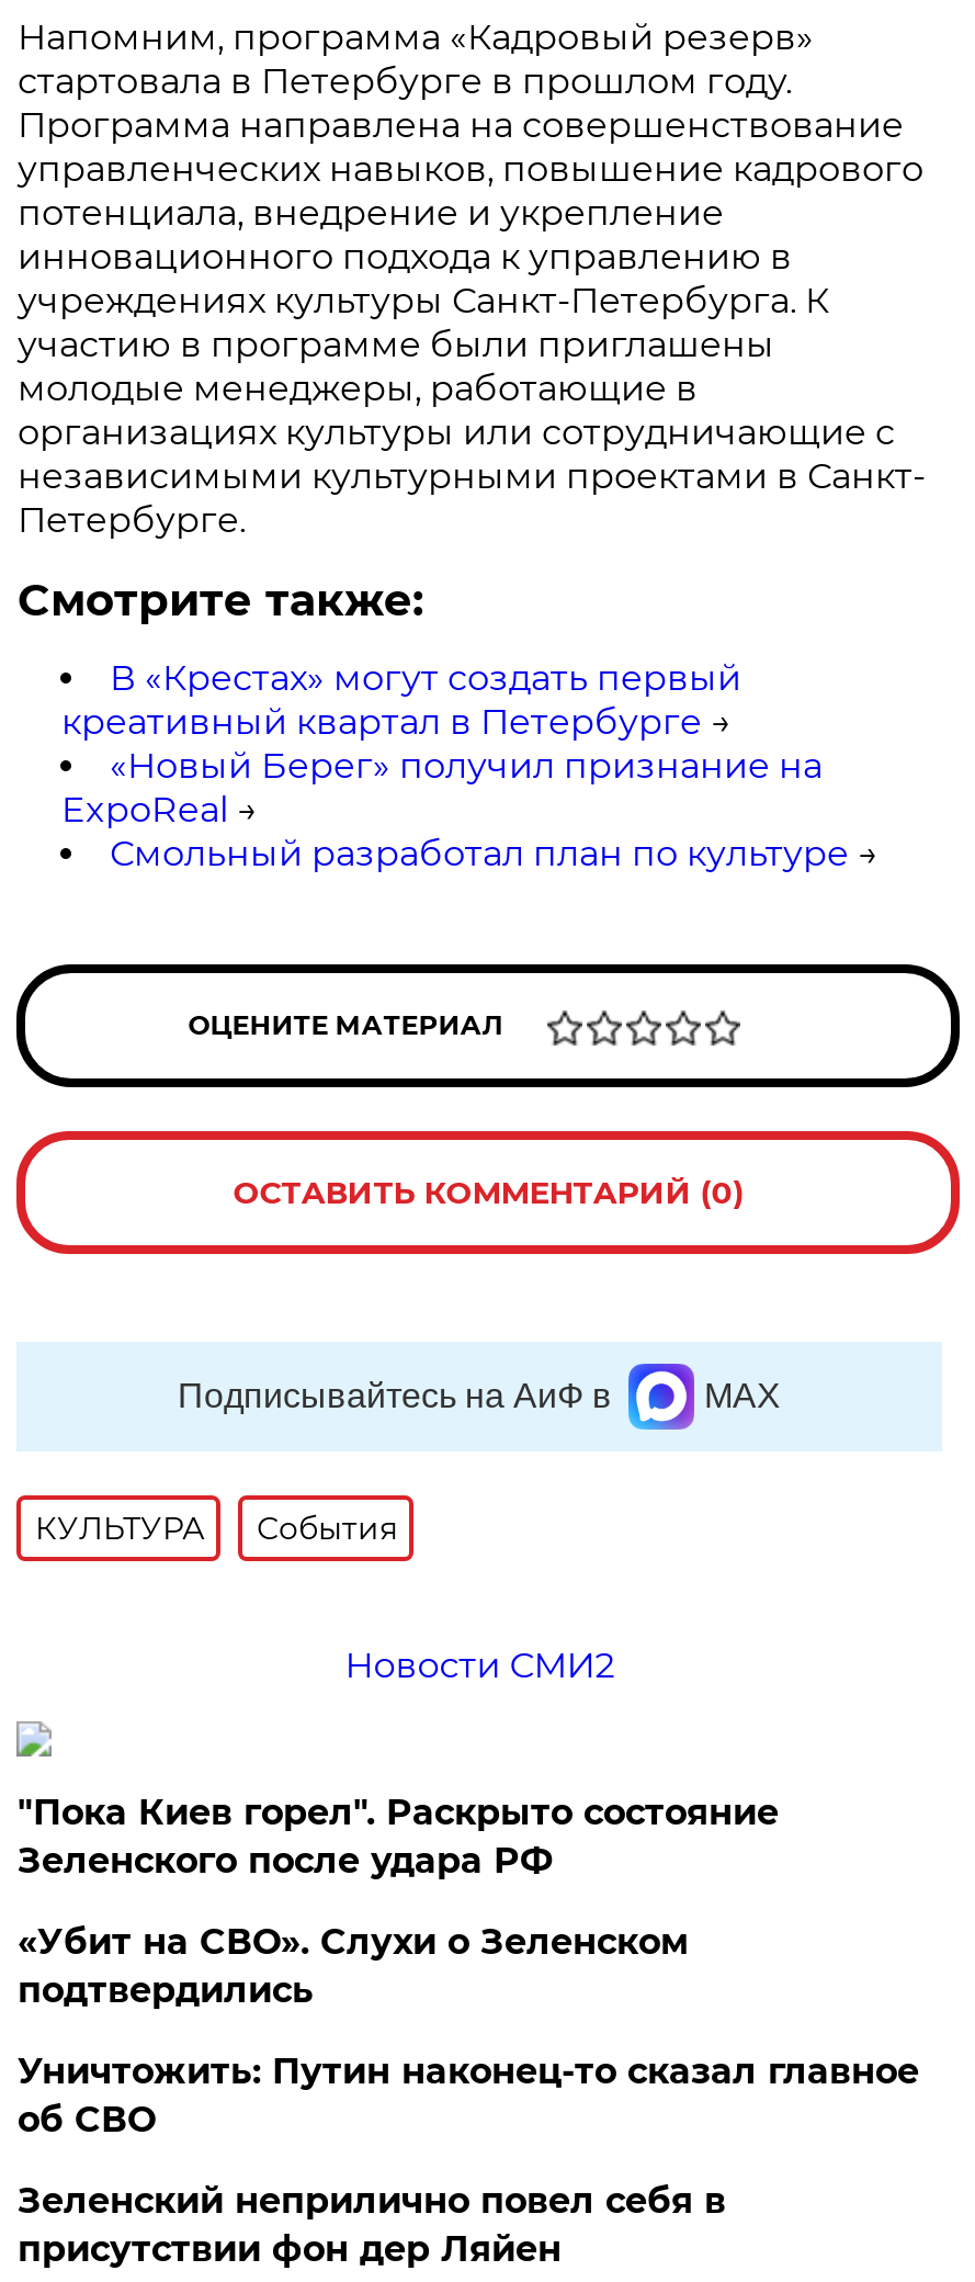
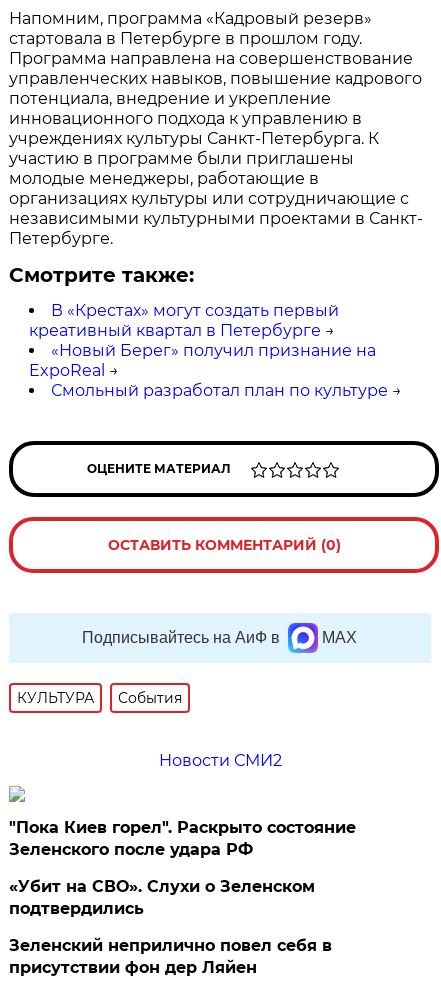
- Уничтожить: Путин наконец-то сказал главное
- об СВО
